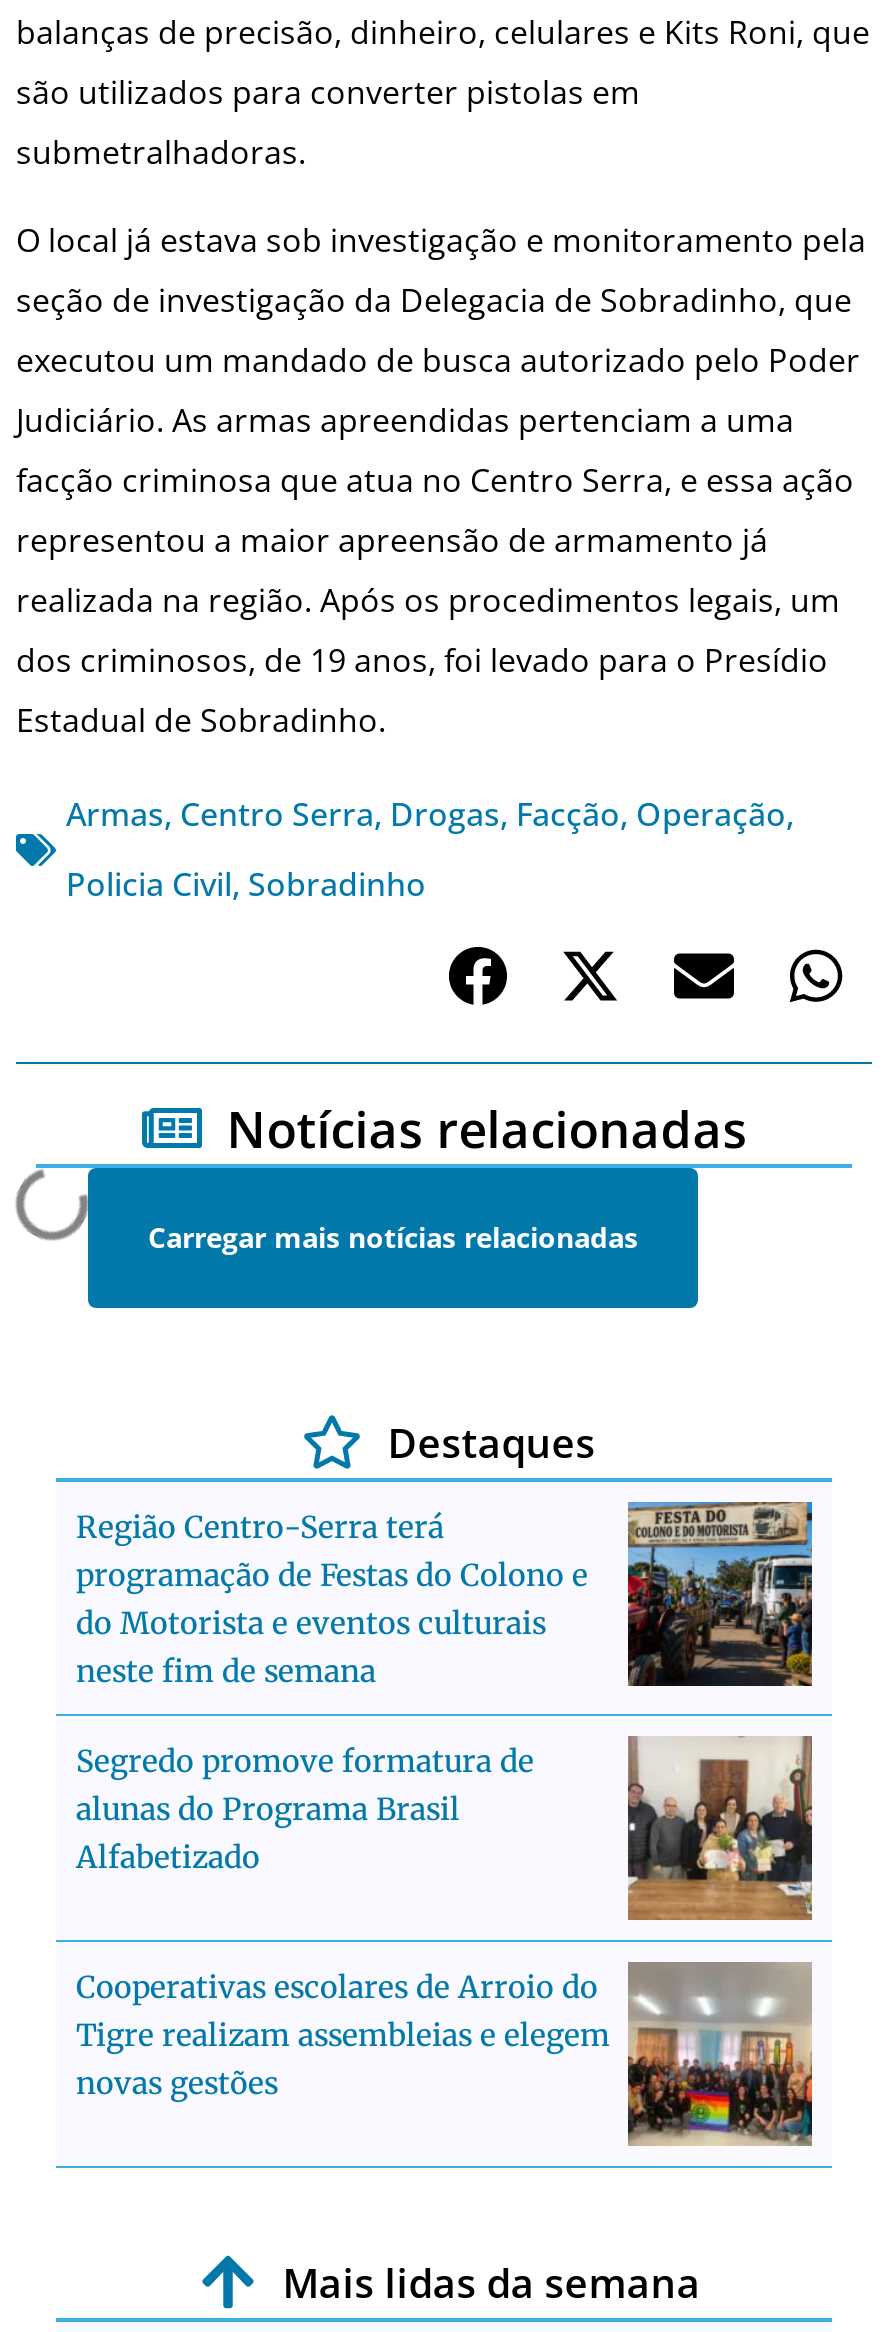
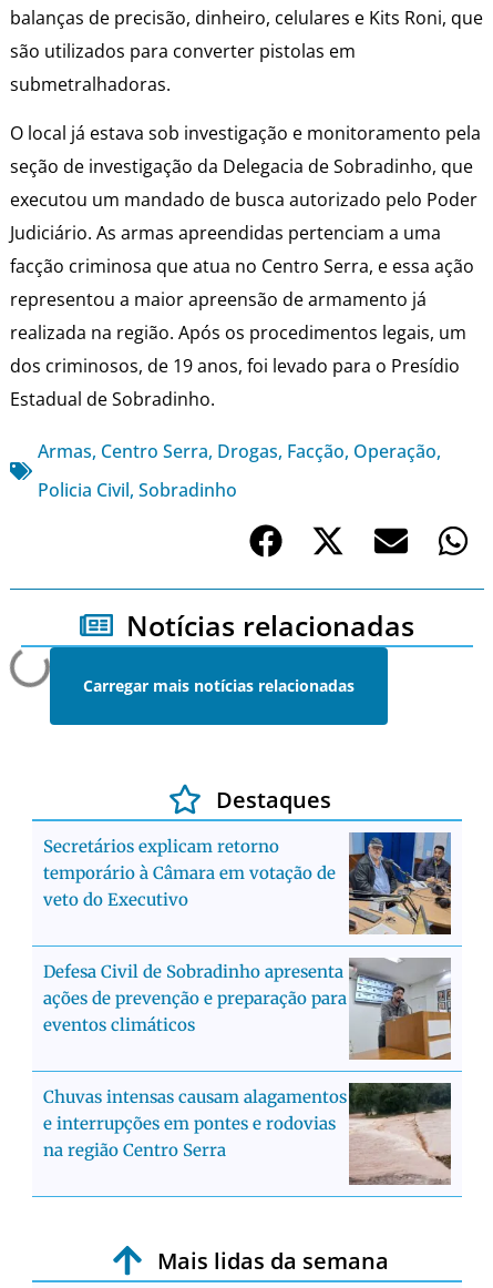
- [image]
- Região Centro-Serra terá
- programação de Festas do Colono e
- do Motorista e eventos culturais
- neste fim de semana
+ [image]
+ Secretários explicam retorno
+ temporário à Câmara em votação de
+ veto do Executivo

- Segredo promove formatura de
- alunas do Programa Brasil
- Alfabetizado
+ Defesa Civil de Sobradinho apresenta
+ ações de prevenção e preparação para
+ eventos climáticos

- [image]
- Cooperativas escolares de Arroio do
- Tigre realizam assembleias e elegem
- novas gestões
+ [image]
+ Chuvas intensas causam alagamentos
+ e interrupções em pontes e rodovias
+ na região Centro Serra

- [image]
+ [image]
